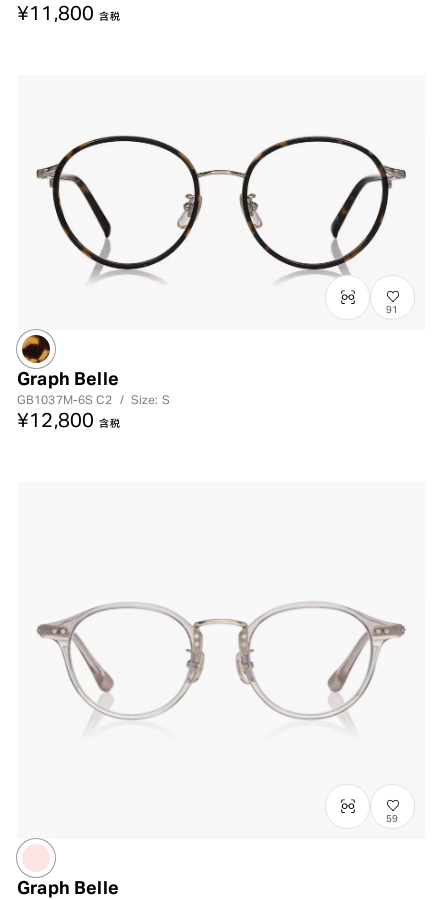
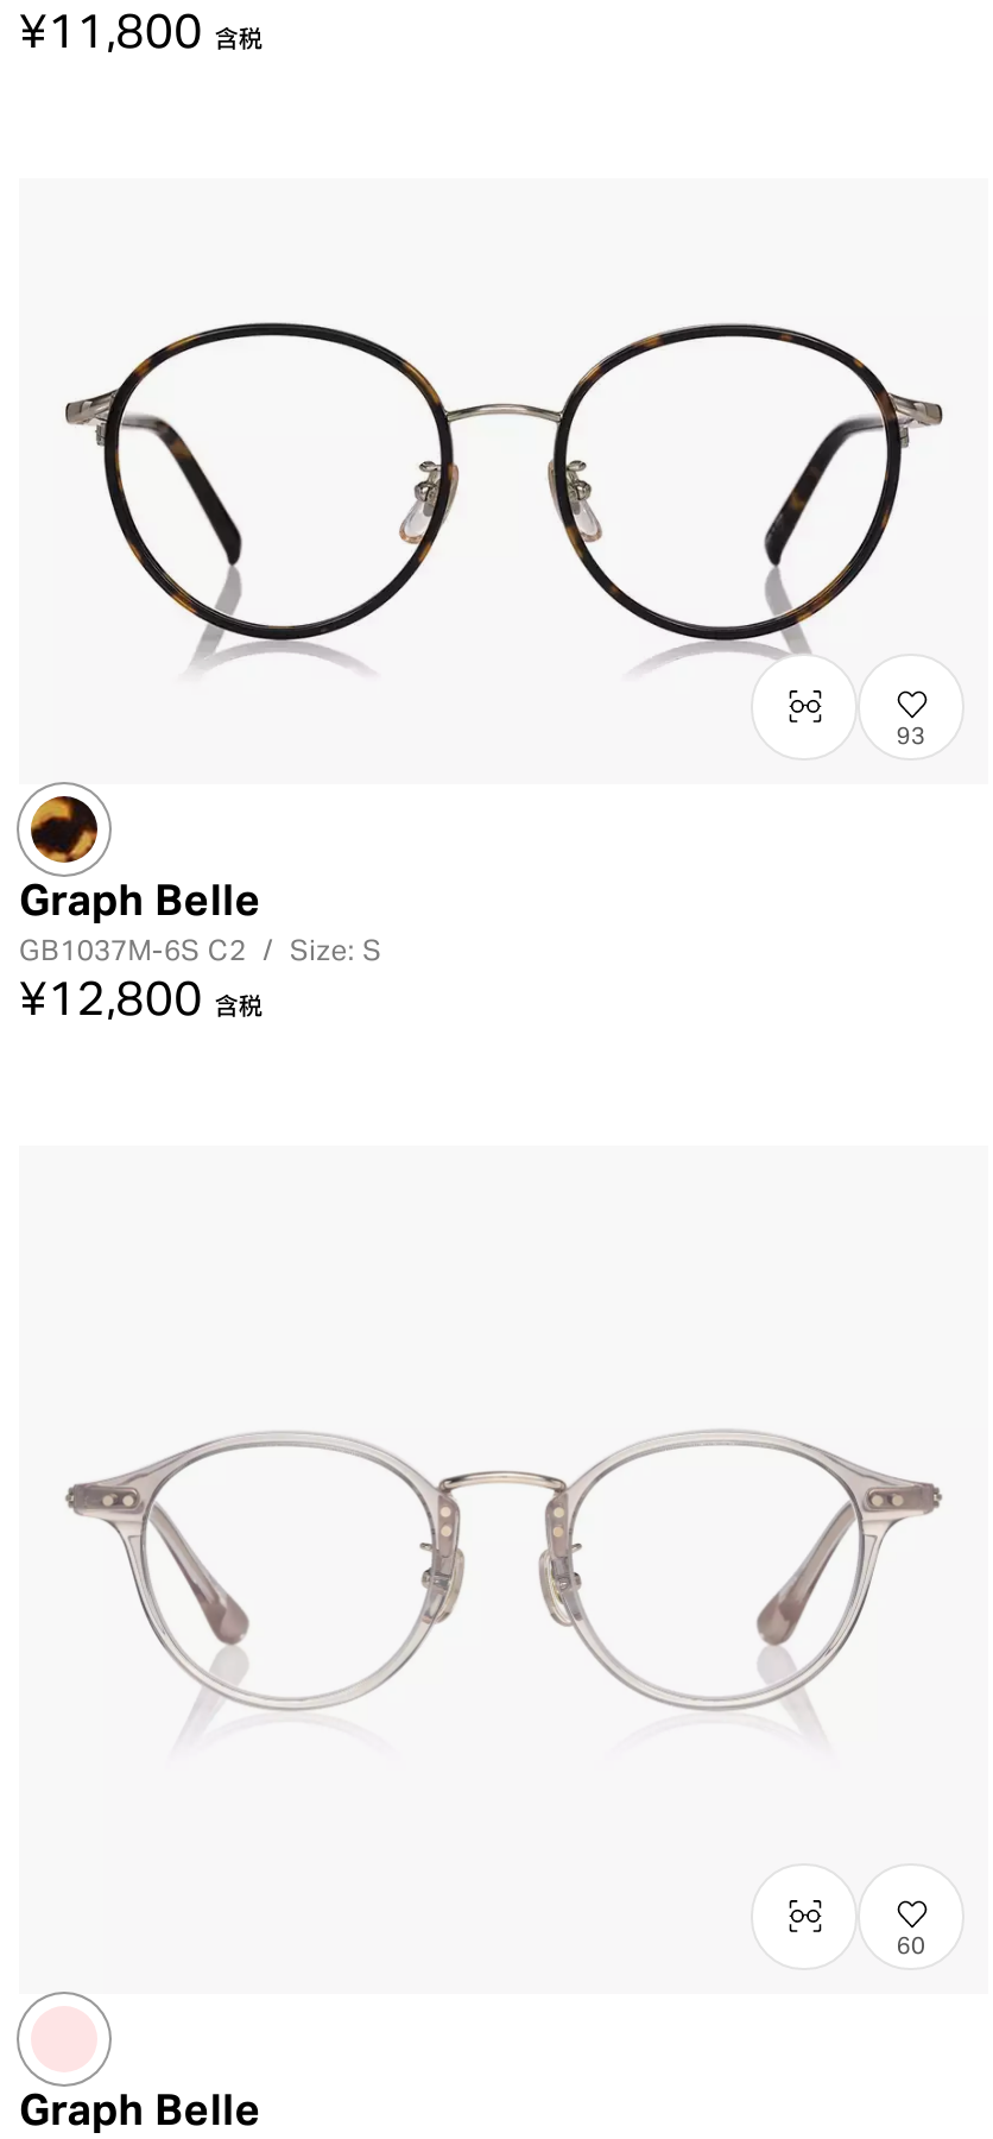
- 91
+ 93

- 59
+ 60
